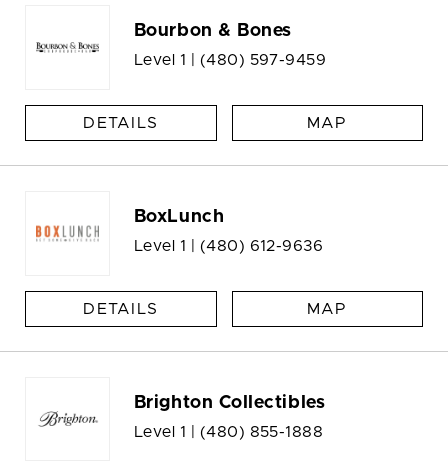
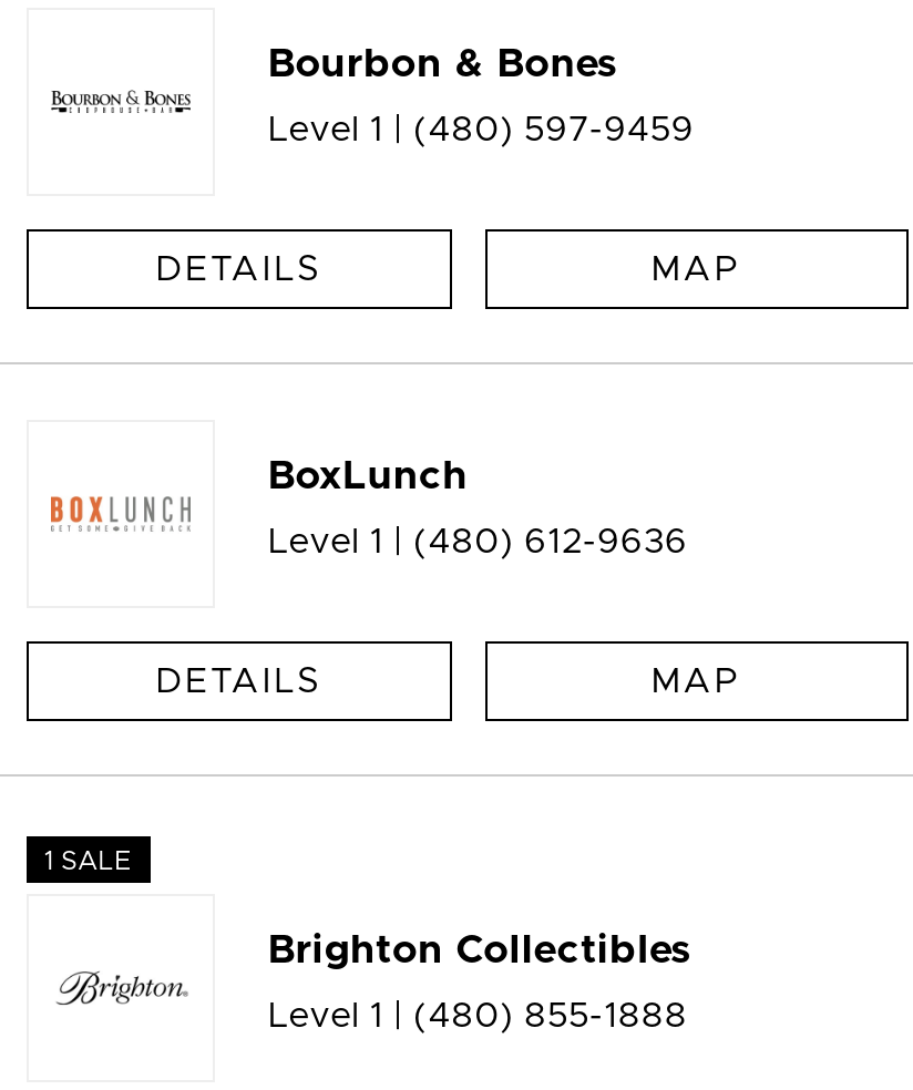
+ 1 SALE
